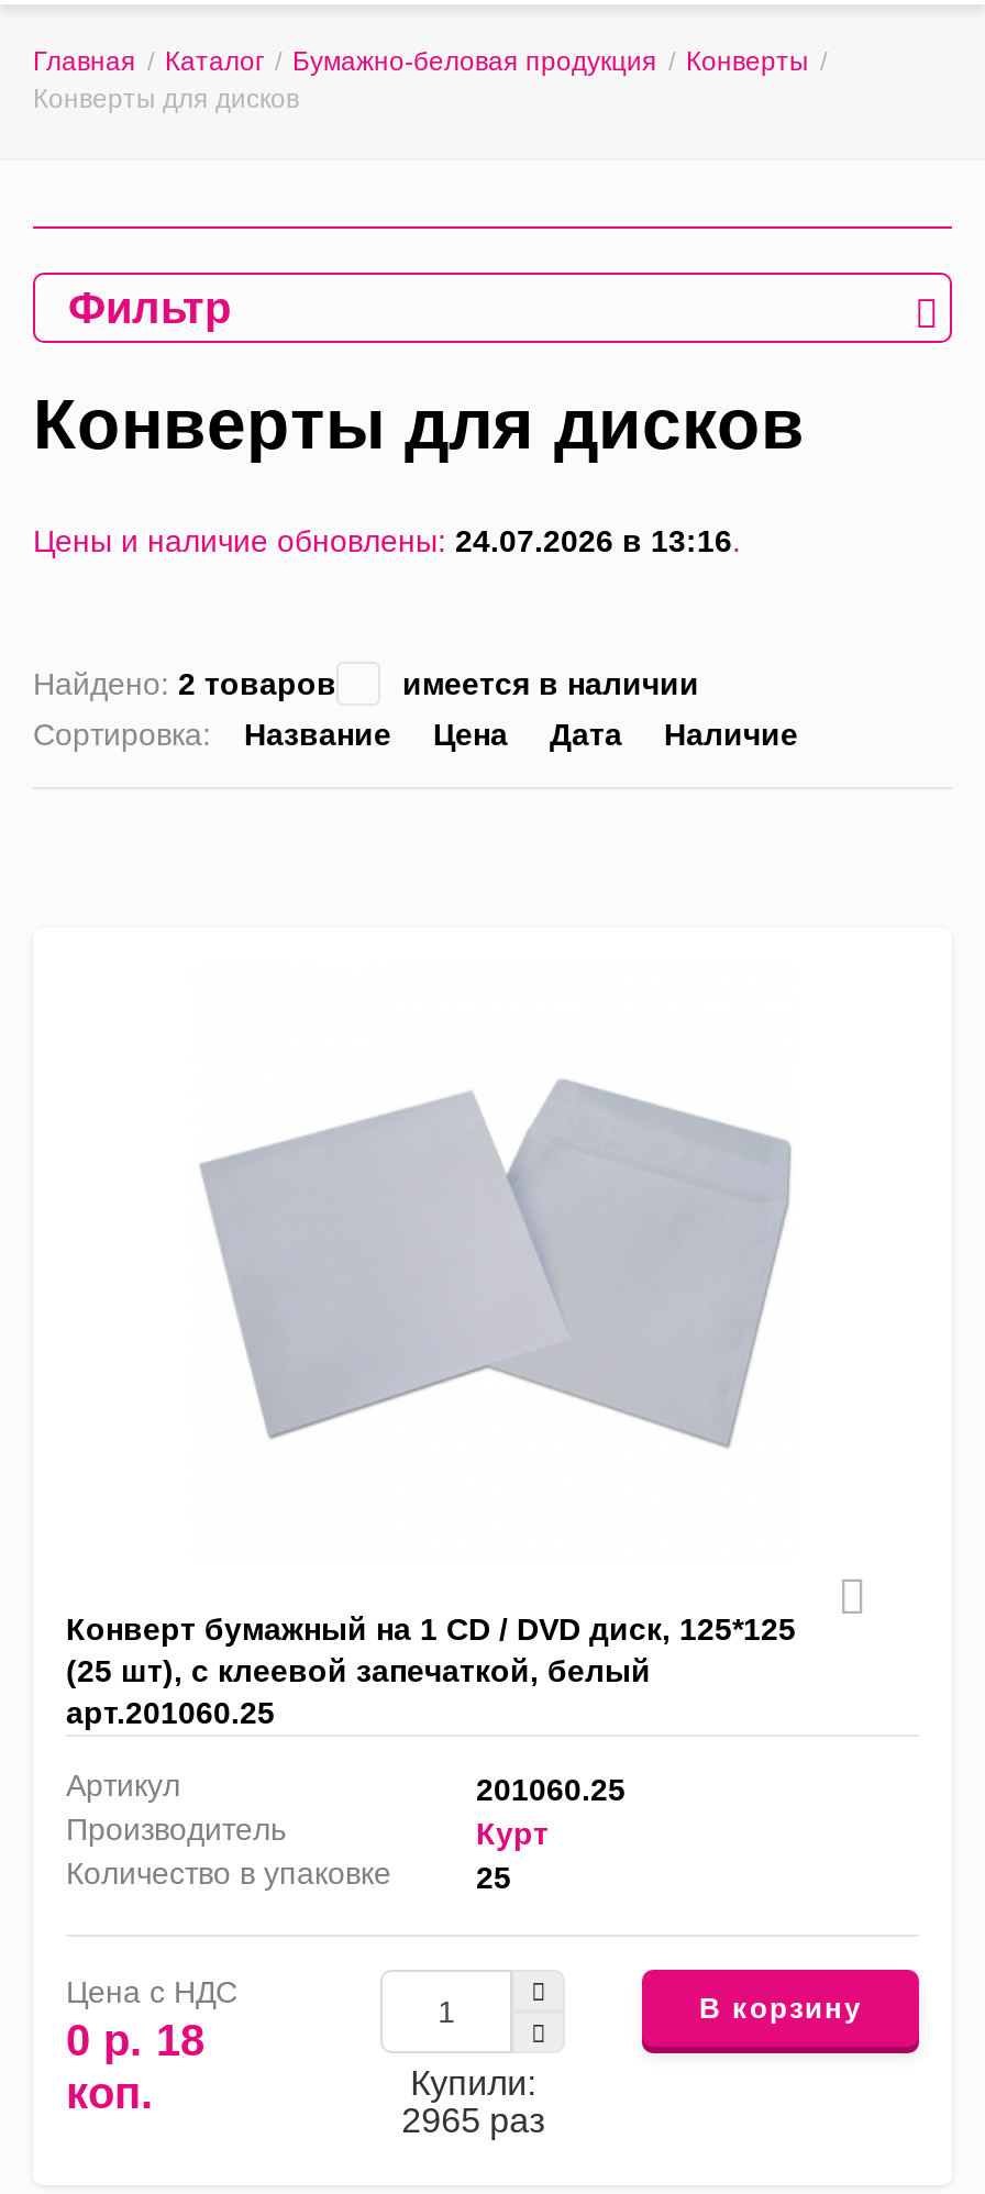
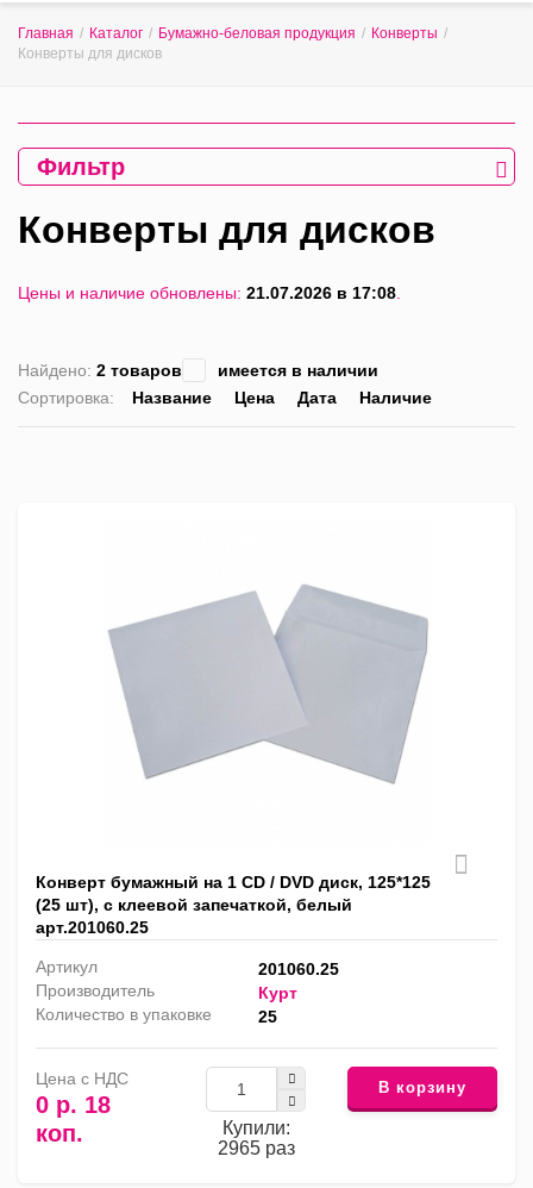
- Цены и наличие обновлены: 24.07.2026 в 13:16.
+ Цены и наличие обновлены: 21.07.2026 в 17:08.
